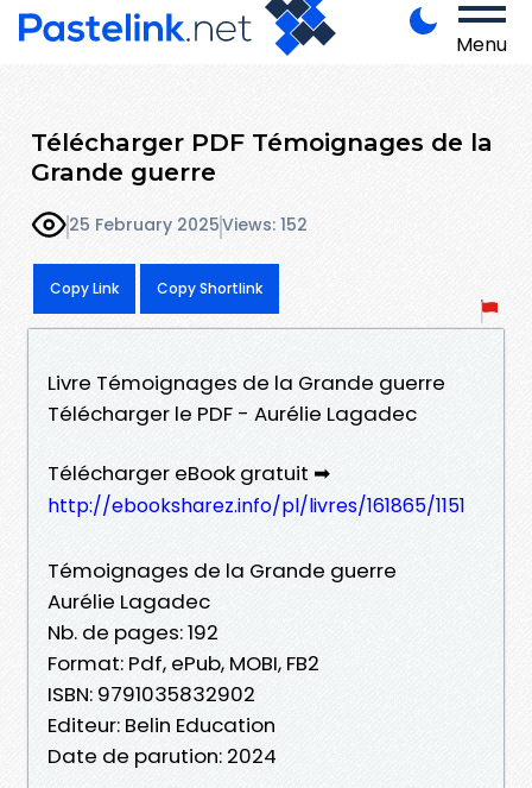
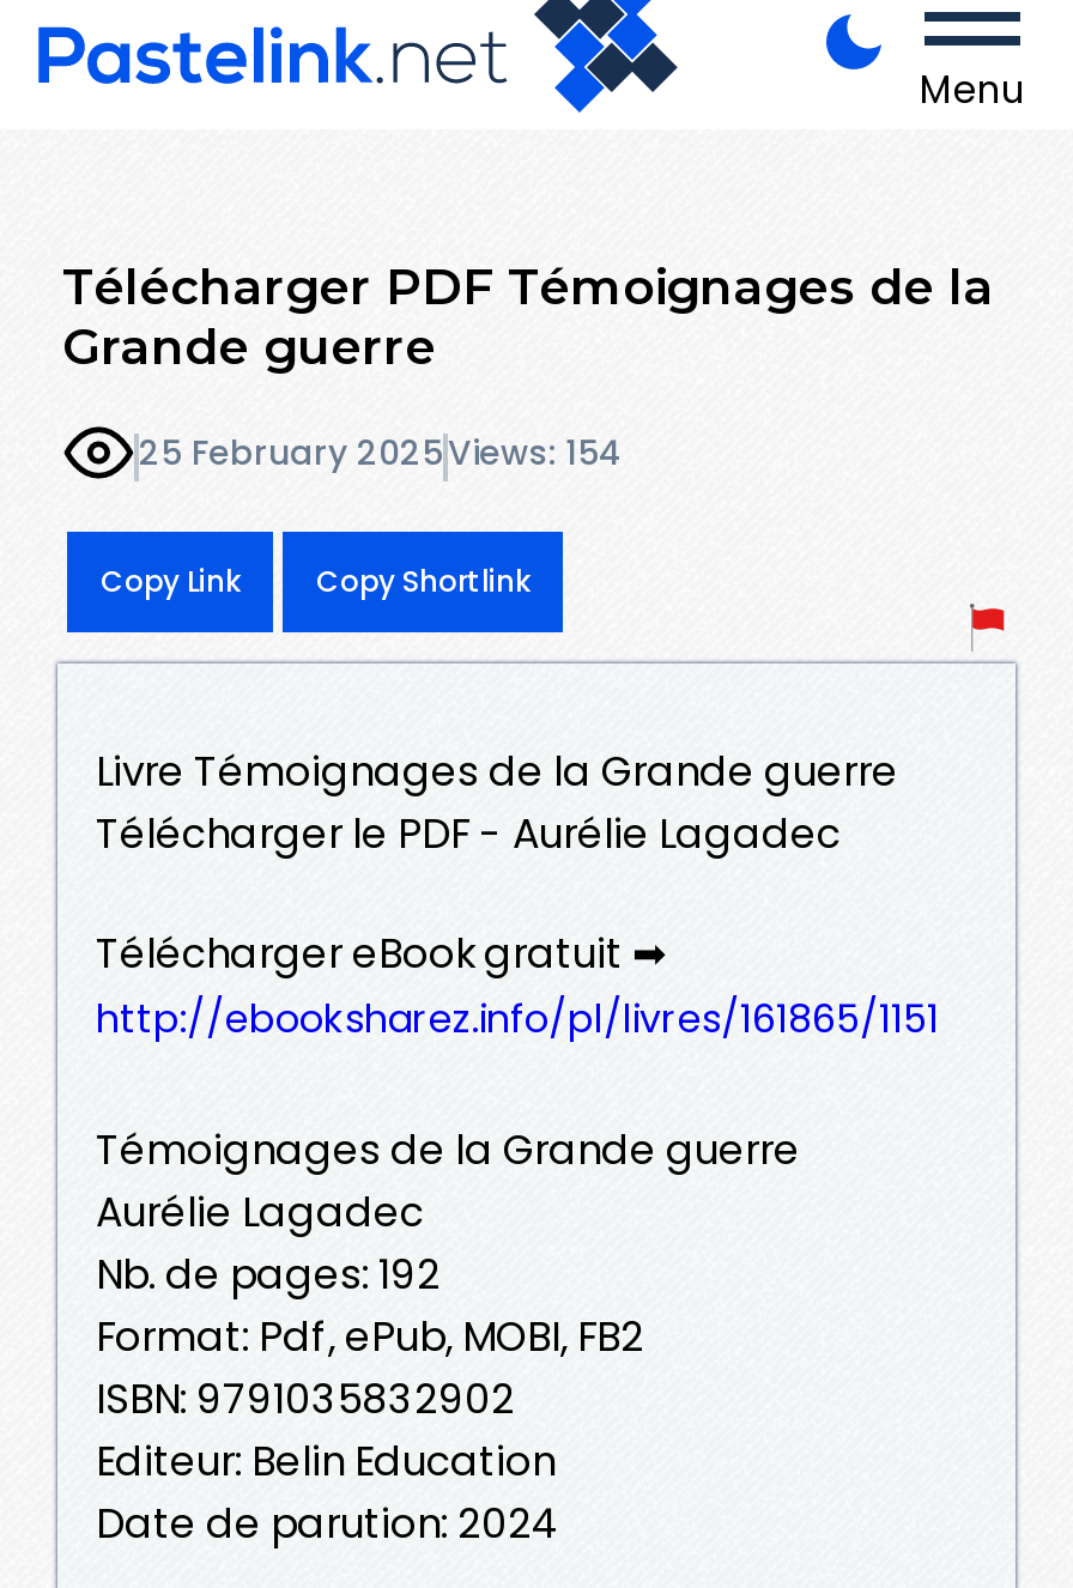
- 25 February 2025 Views: 152
+ 25 February 2025 Views: 154
